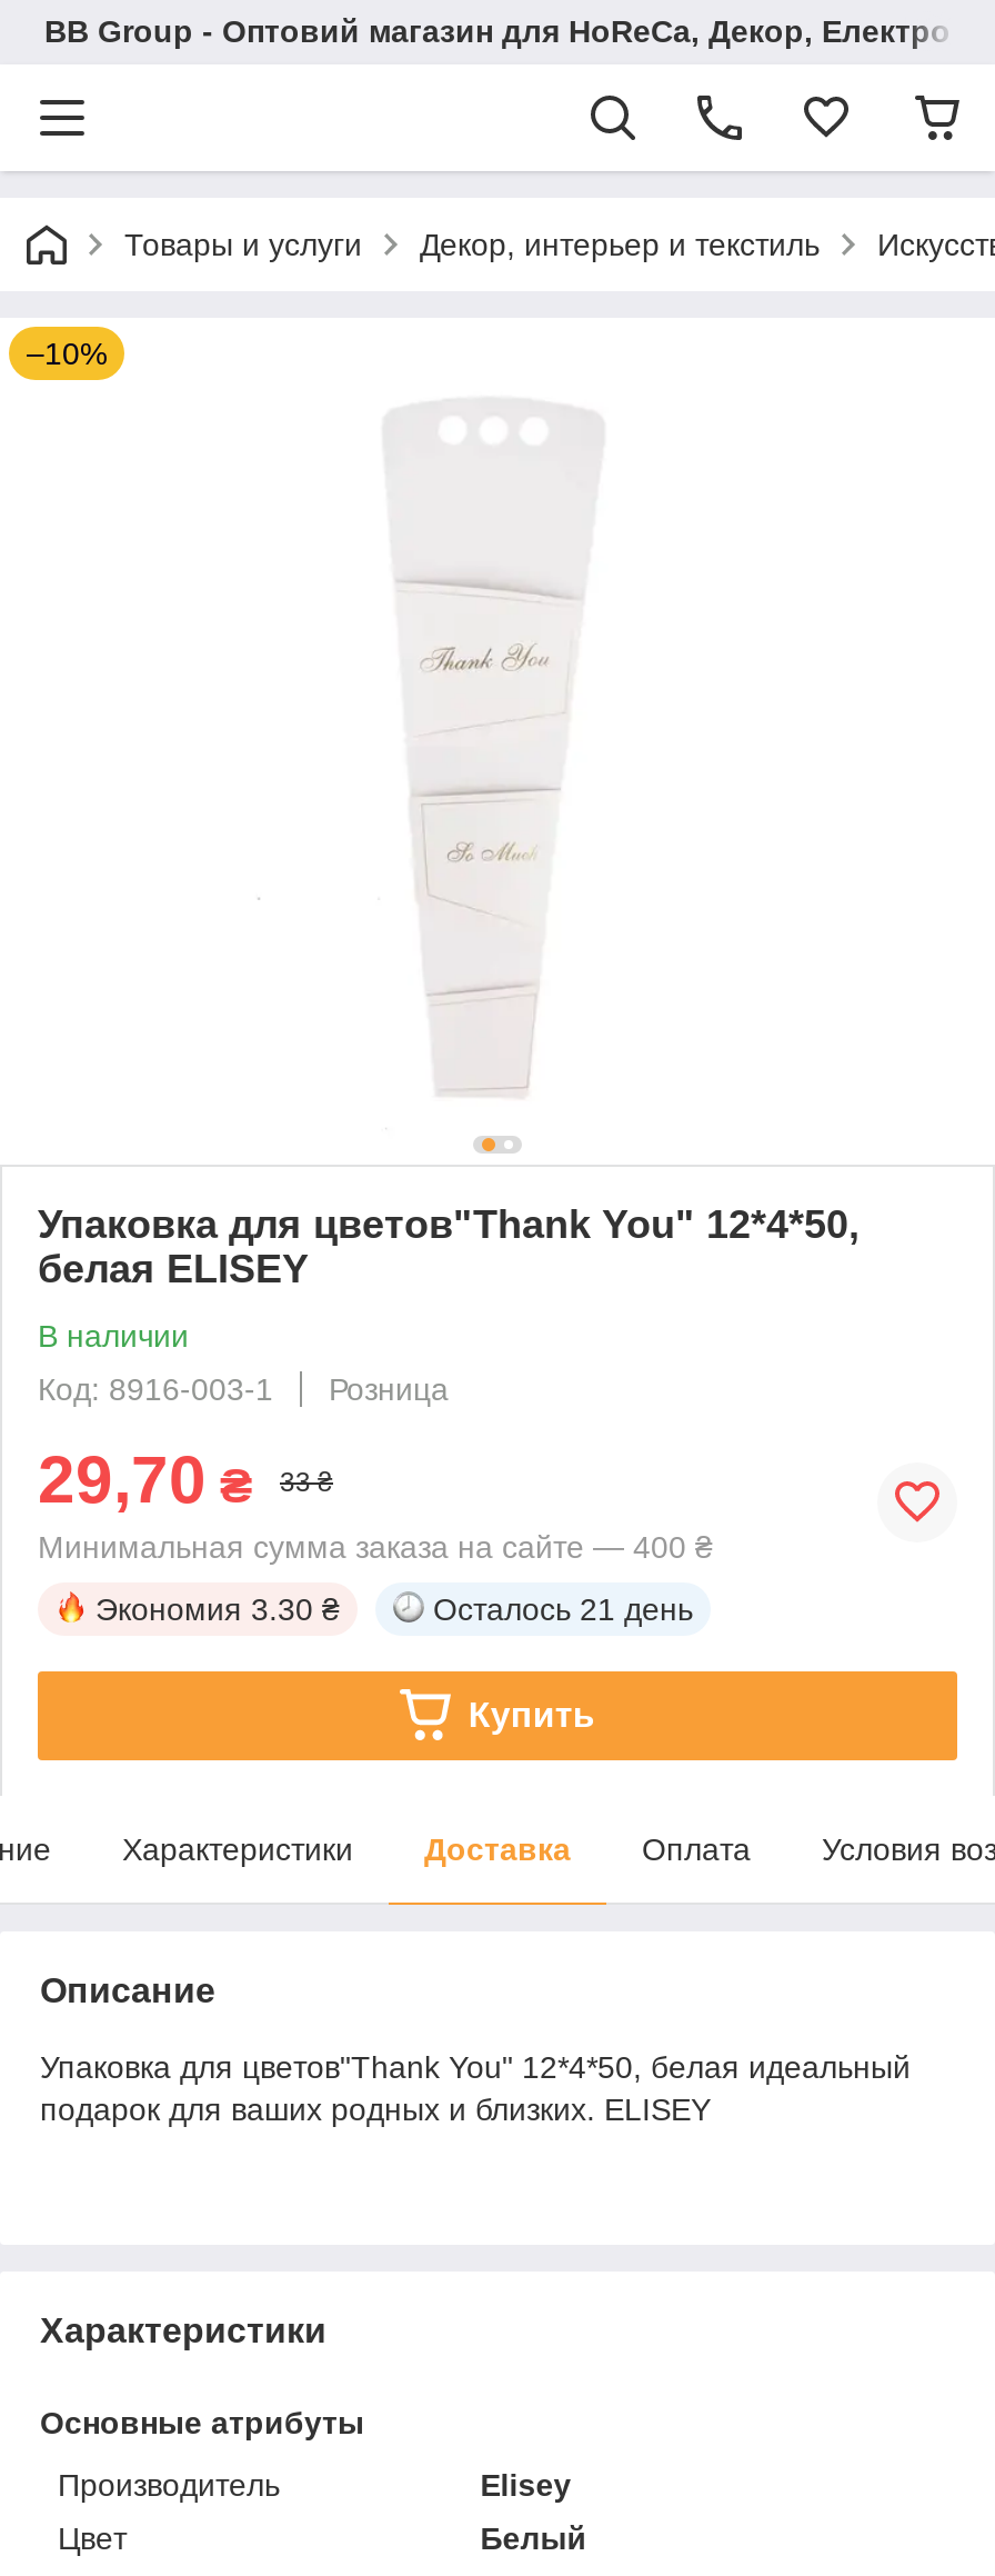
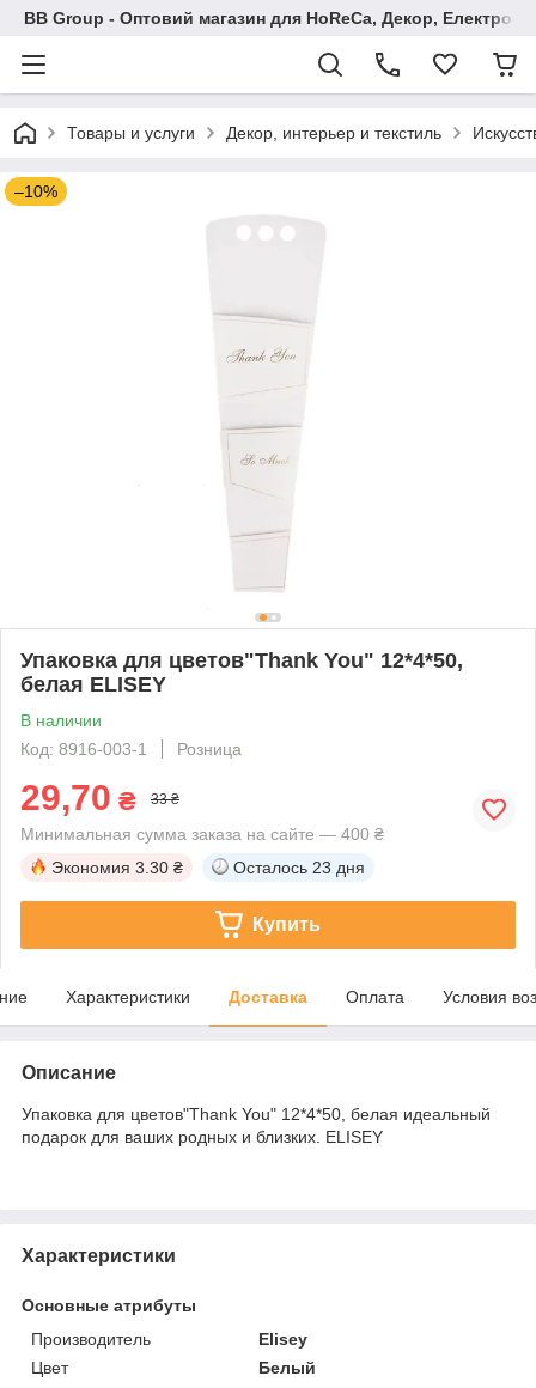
- Осталось 21 день
+ Осталось 23 дня
